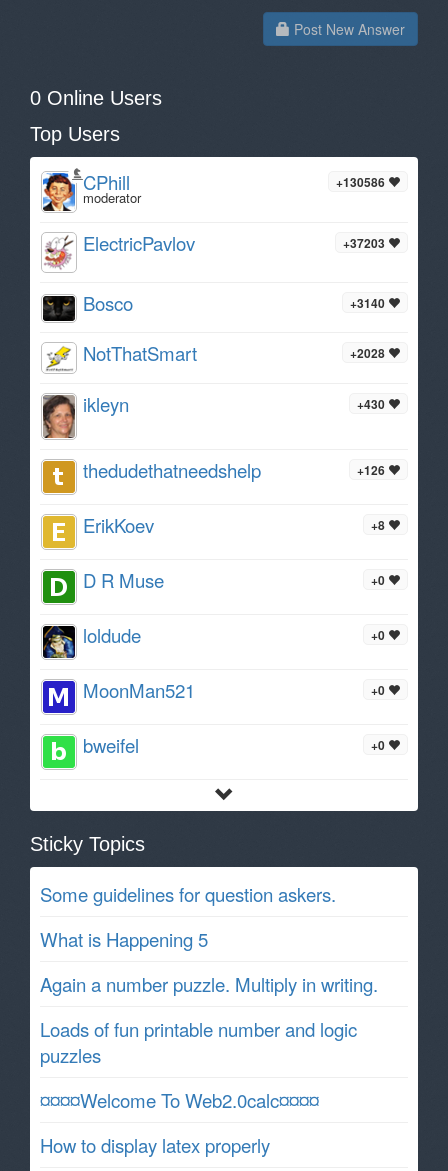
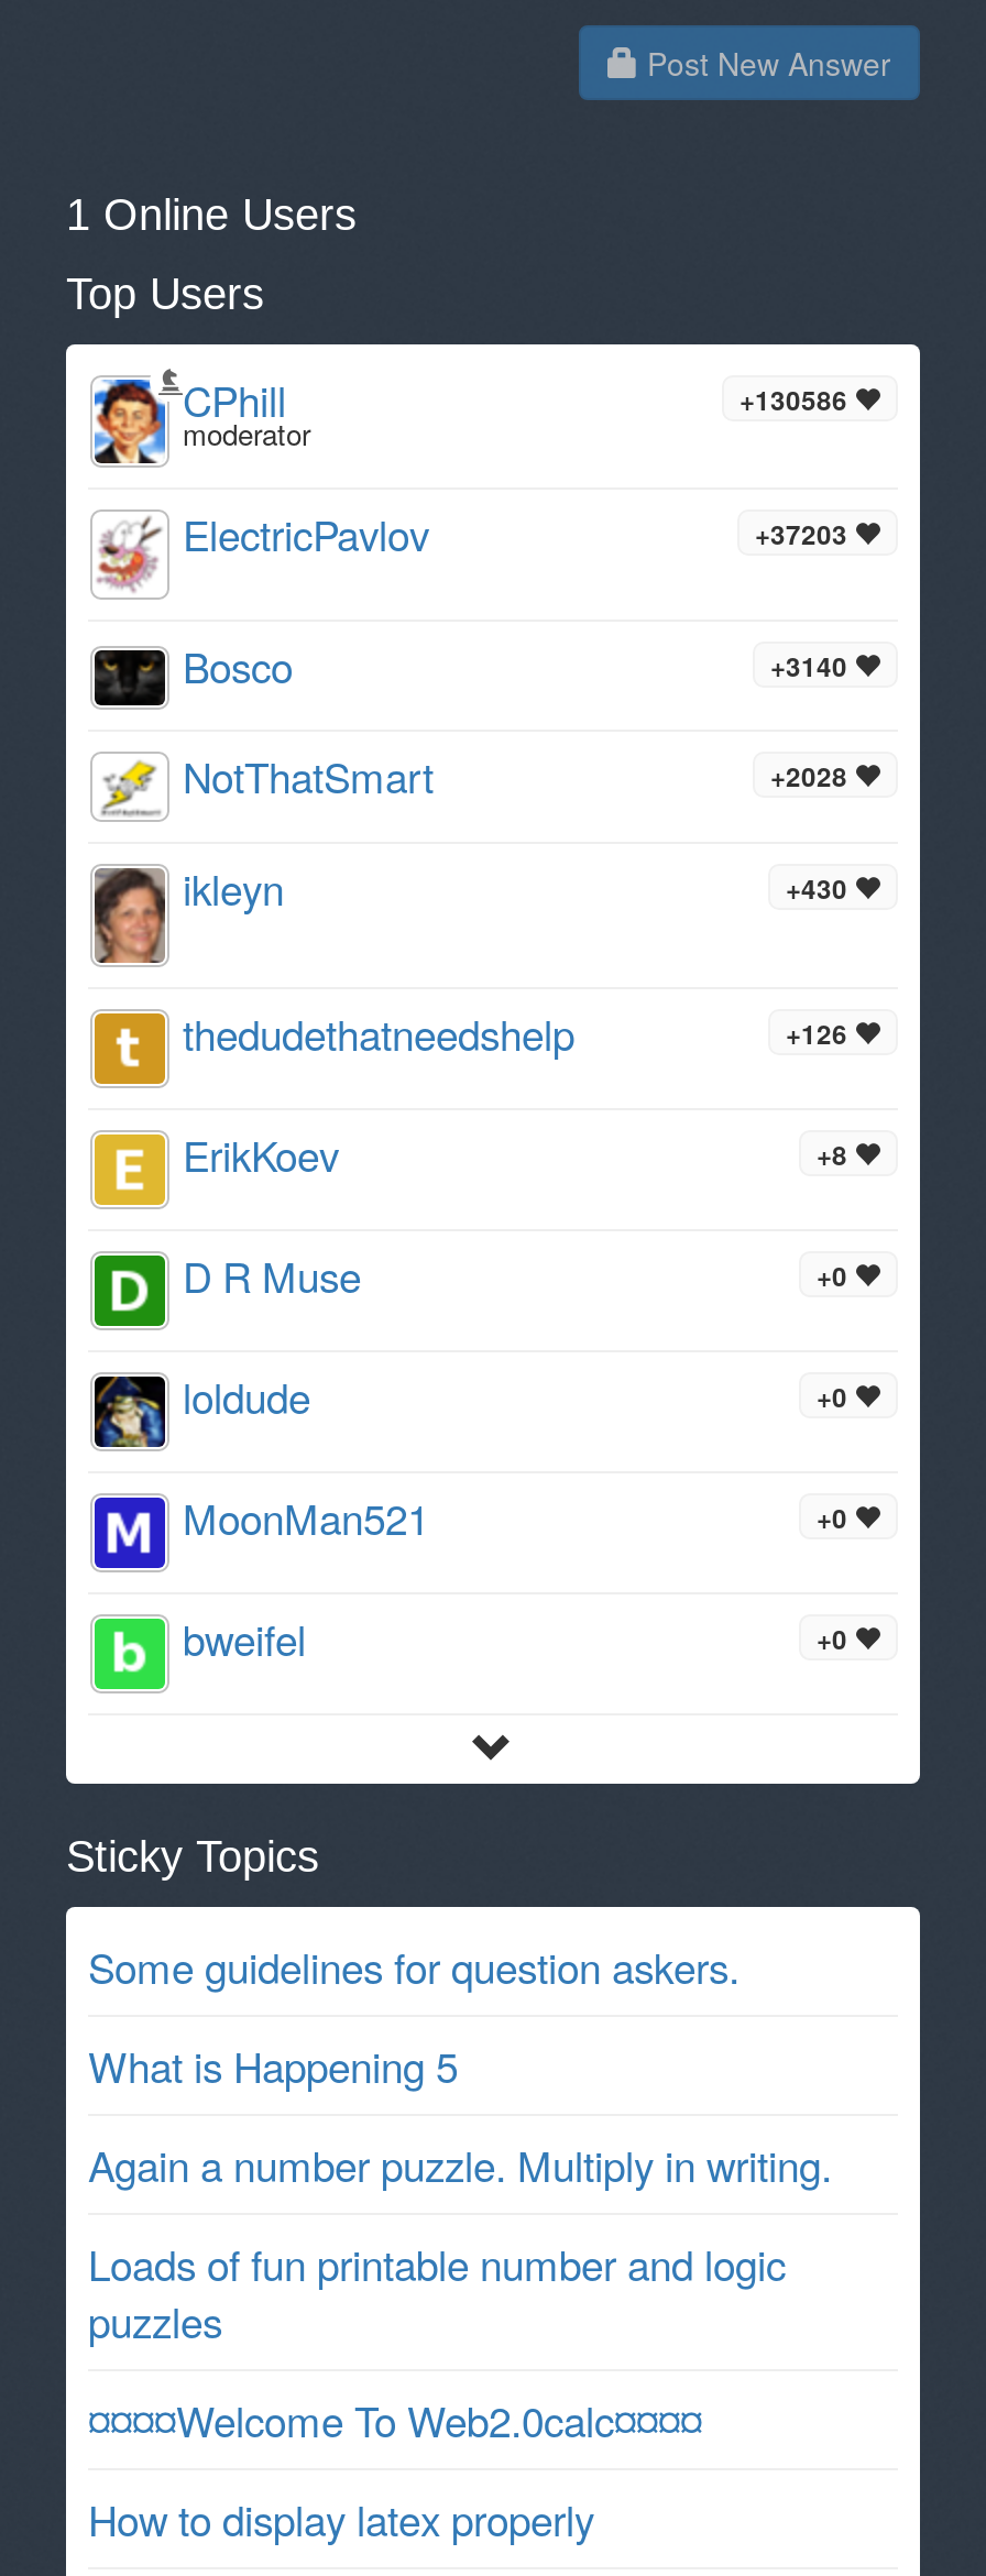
- 0 Online Users
+ 1 Online Users
